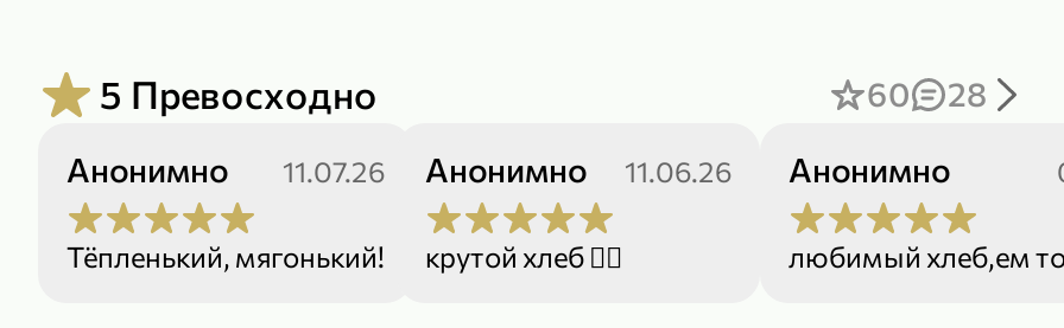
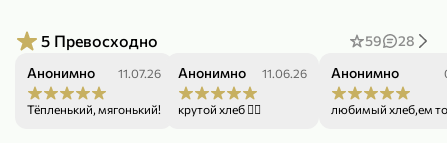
- 60 28
+ 59 28
